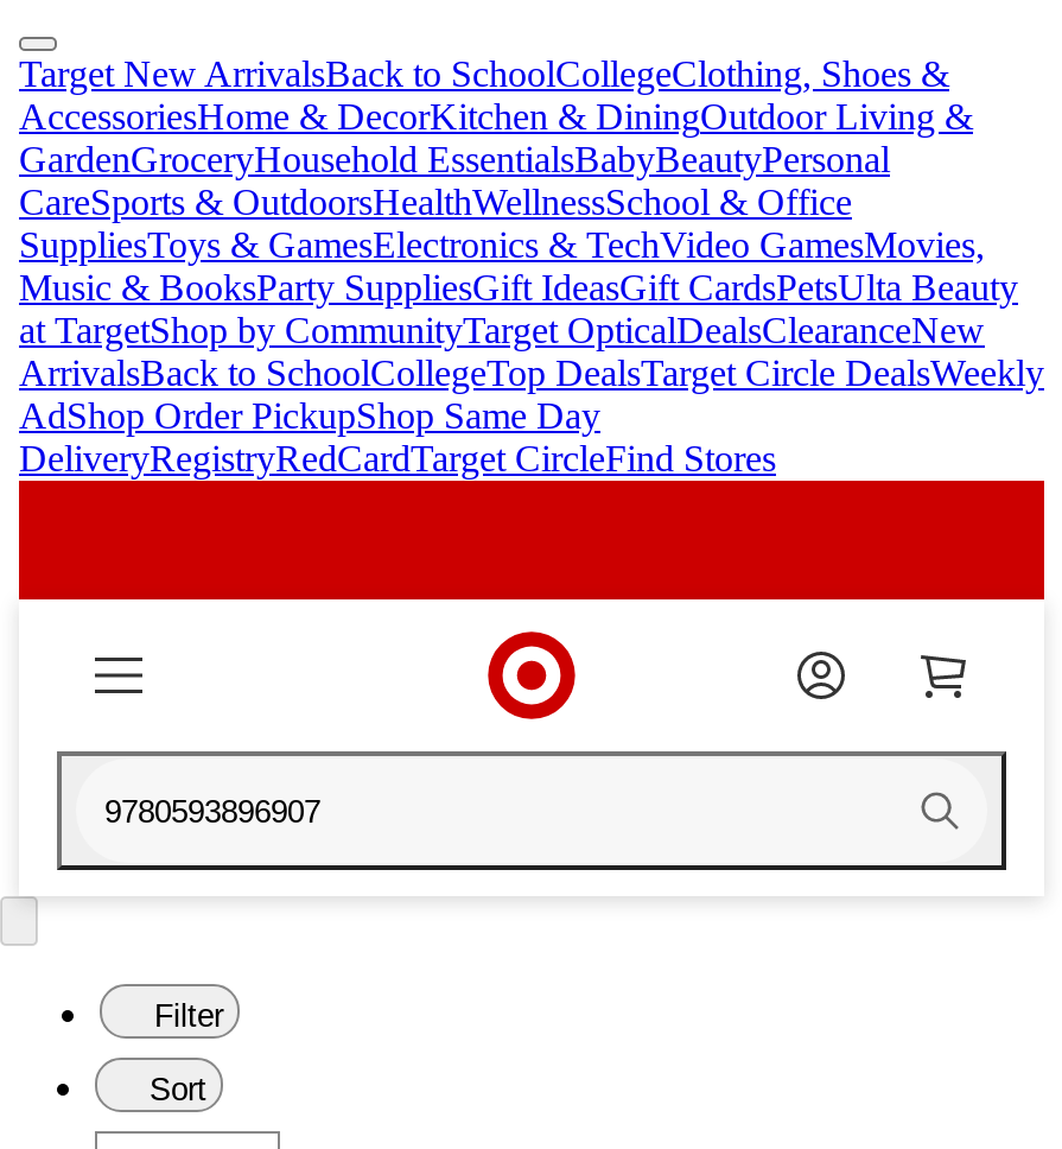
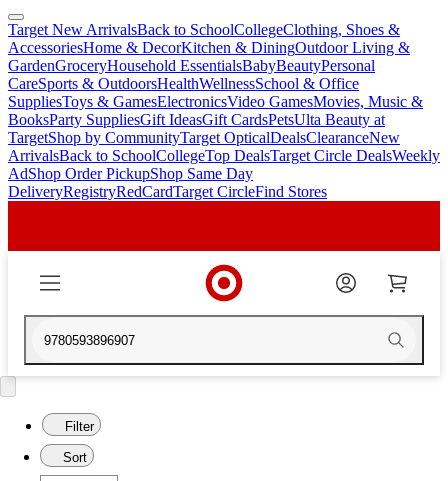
- SuppliesToys & GamesElectronics & TechVideo GamesMovies,
- Music & BooksParty SuppliesGift IdeasGift CardsPetsUlta Beauty
- at TargetShop by CommunityTarget OpticalDealsClearanceNew
+ SuppliesToys & GamesElectronicsVideo GamesMovies, Music &
+ BooksParty SuppliesGift IdeasGift CardsPetsUlta Beauty at
+ TargetShop by CommunityTarget OpticalDealsClearanceNew
